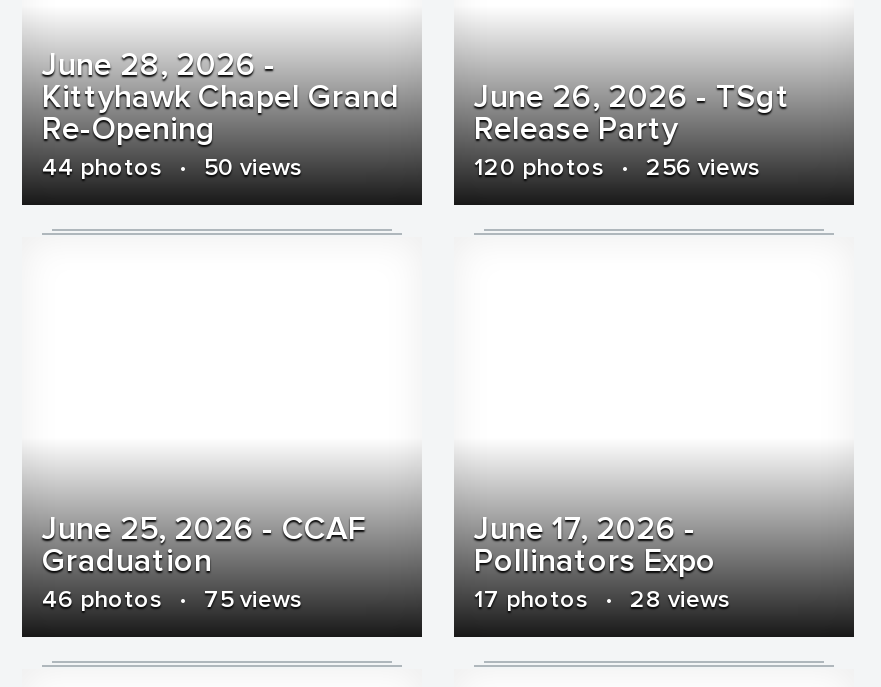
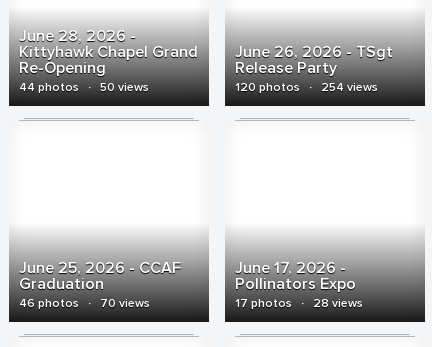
- 120 photos · 256 views
+ 120 photos · 254 views

- 46 photos · 75 views
+ 46 photos · 70 views
